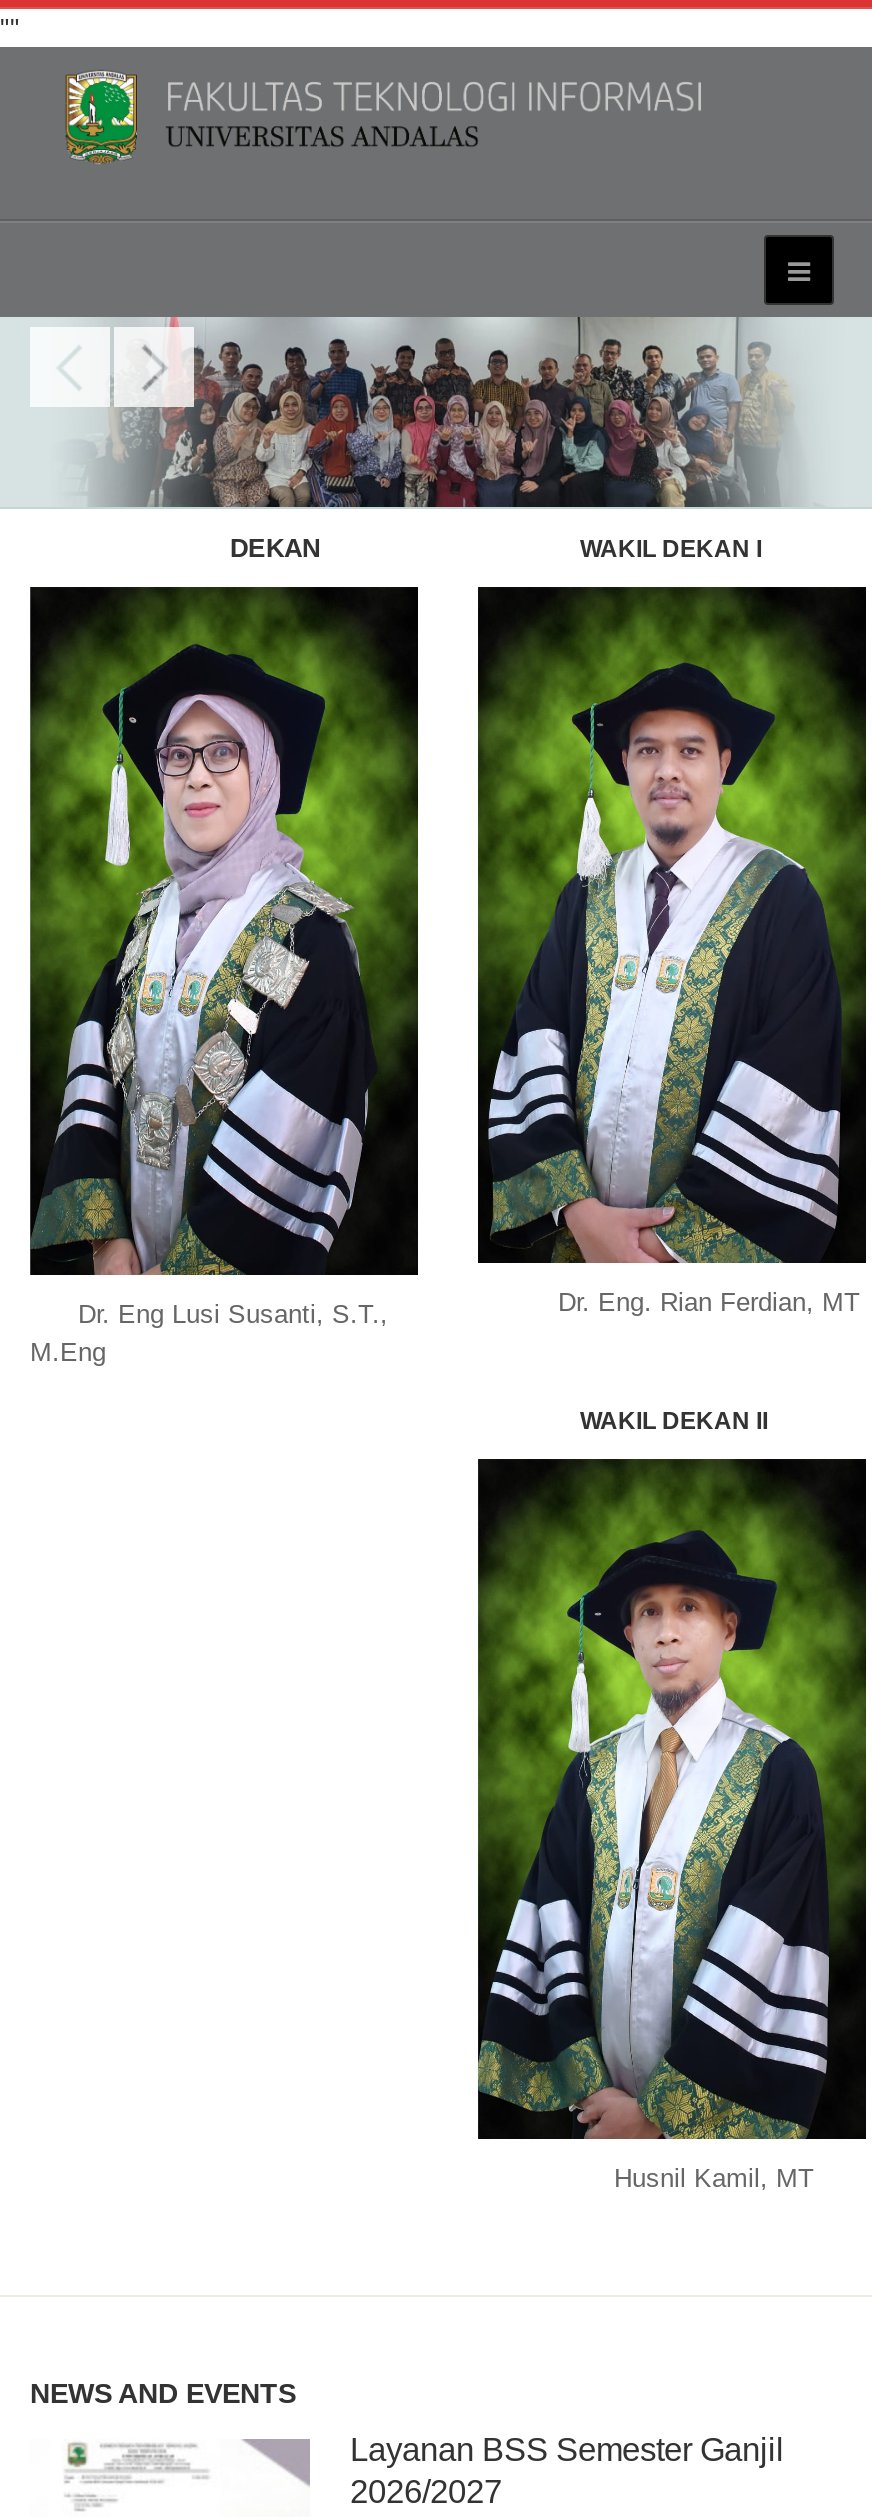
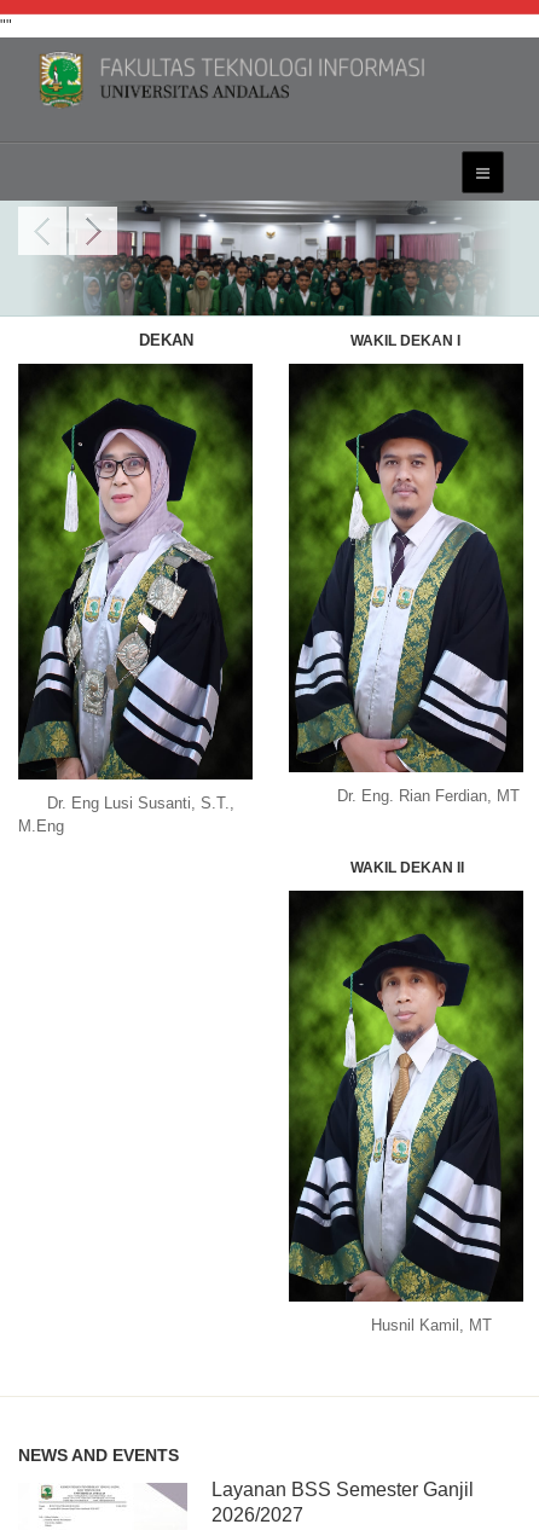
- [image]
+ [image]
